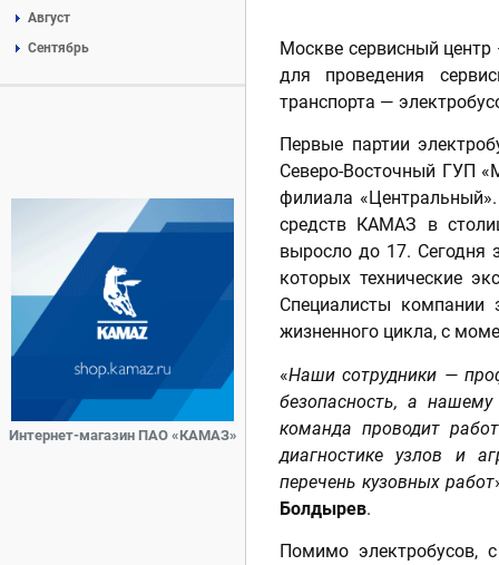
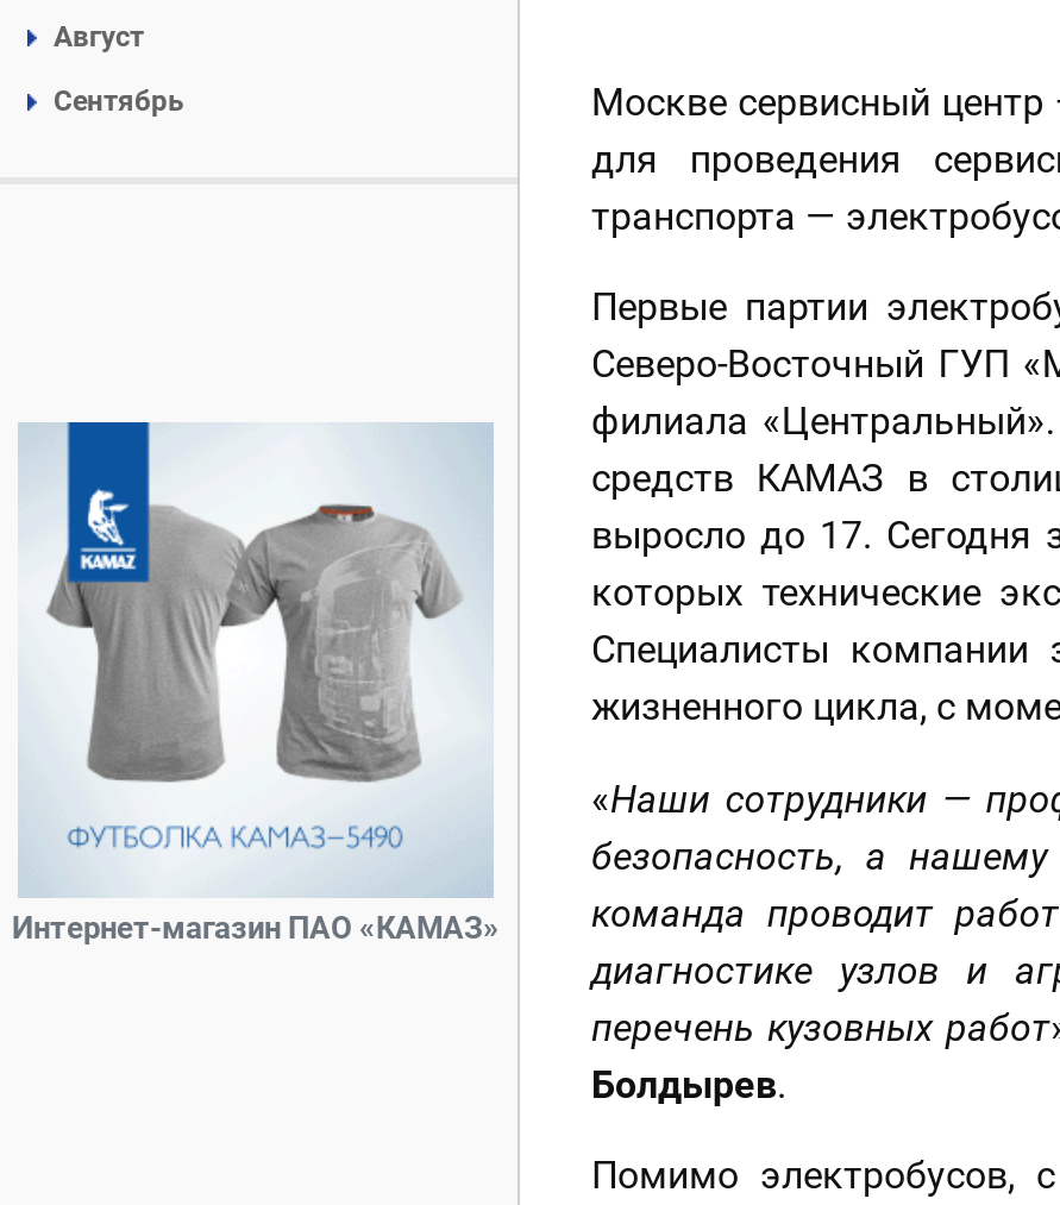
- [image]
+ [image]
